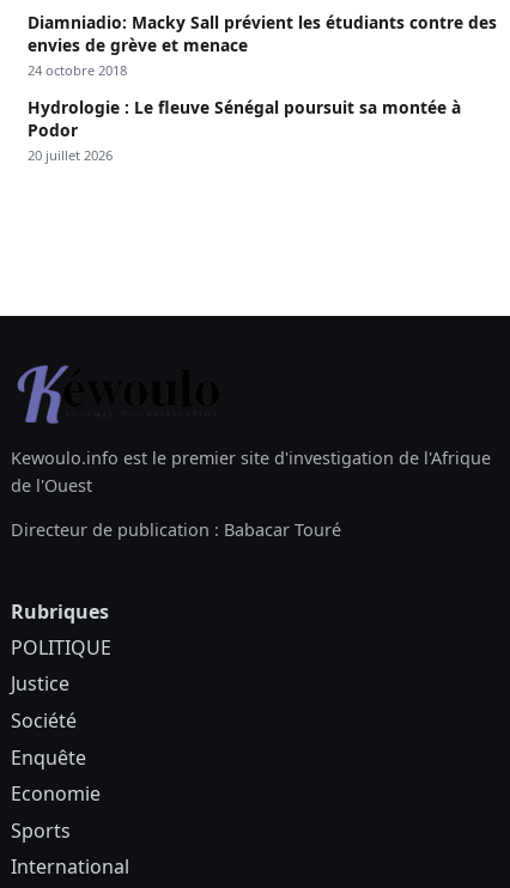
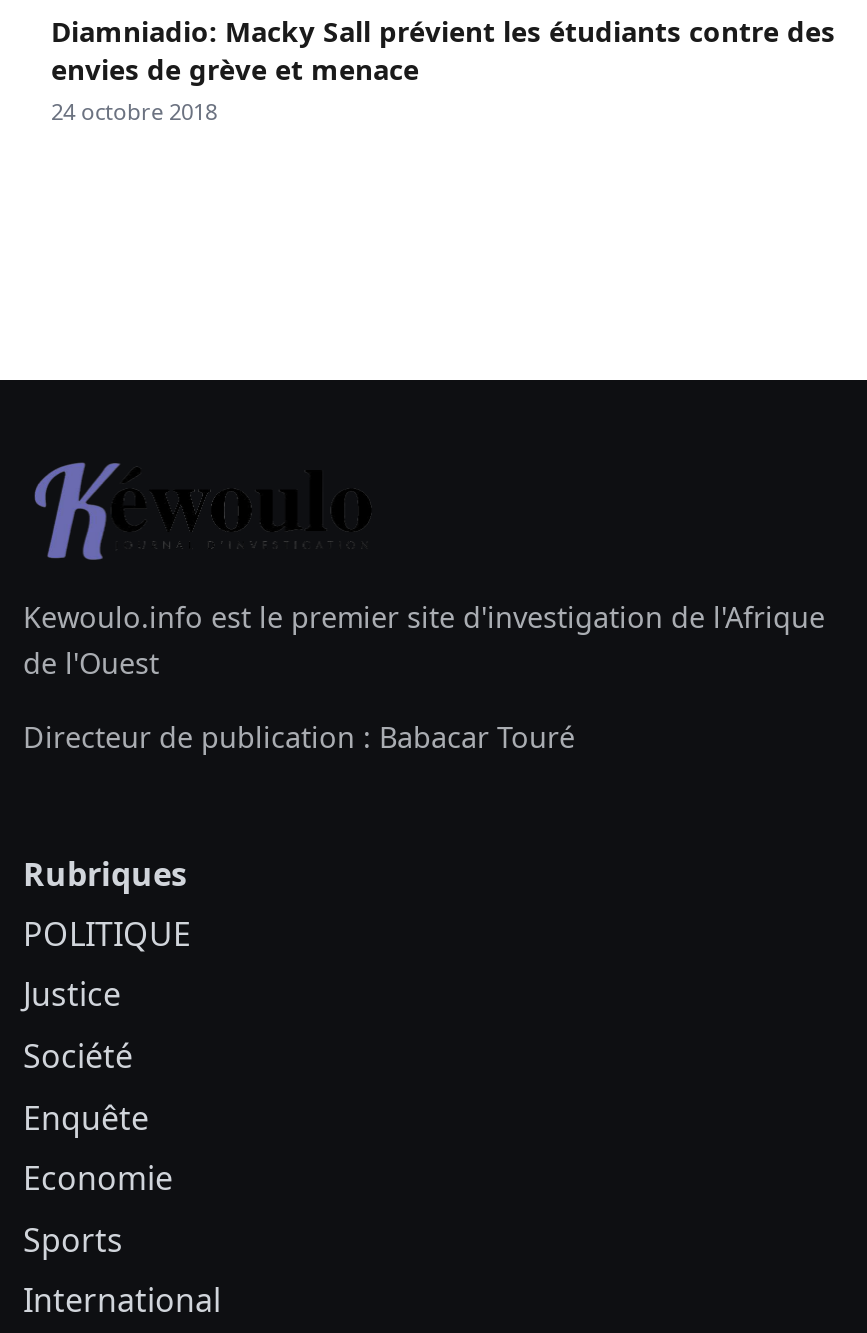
- Hydrologie : Le fleuve Sénégal poursuit sa montée à
- Podor
- 20 juillet 2026
